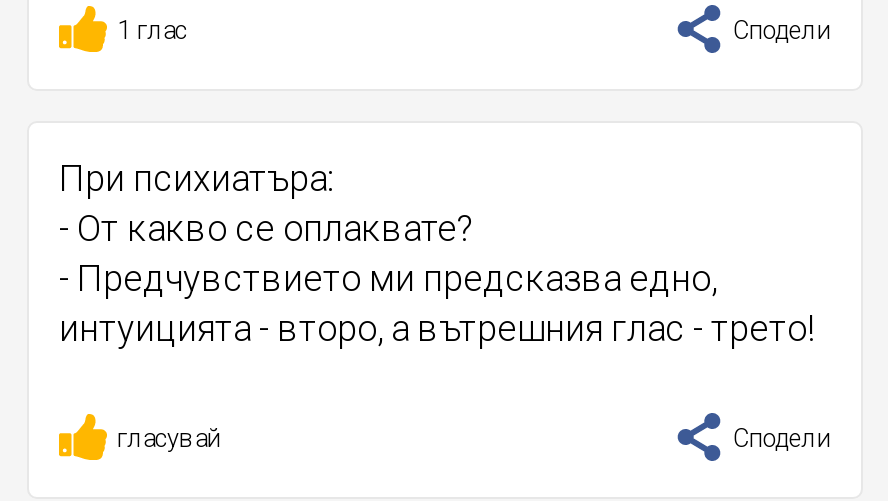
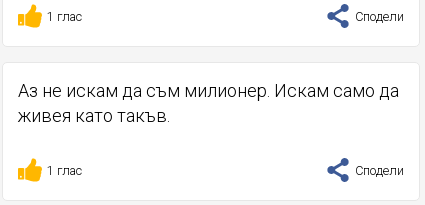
- При психиатъра:
- - От какво се оплаквате?
- - Предчувствието ми предсказва едно,
- интуицията - второ, а вътрешния глас - трето!
+ Аз не искам да съм милионер. Искам само да
+ живея като такъв.

- гласувай
+ 1 глас
